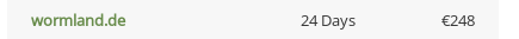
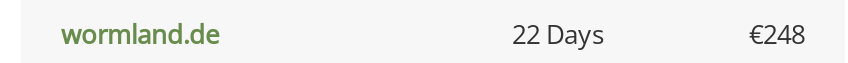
- 24 Days
+ 22 Days
